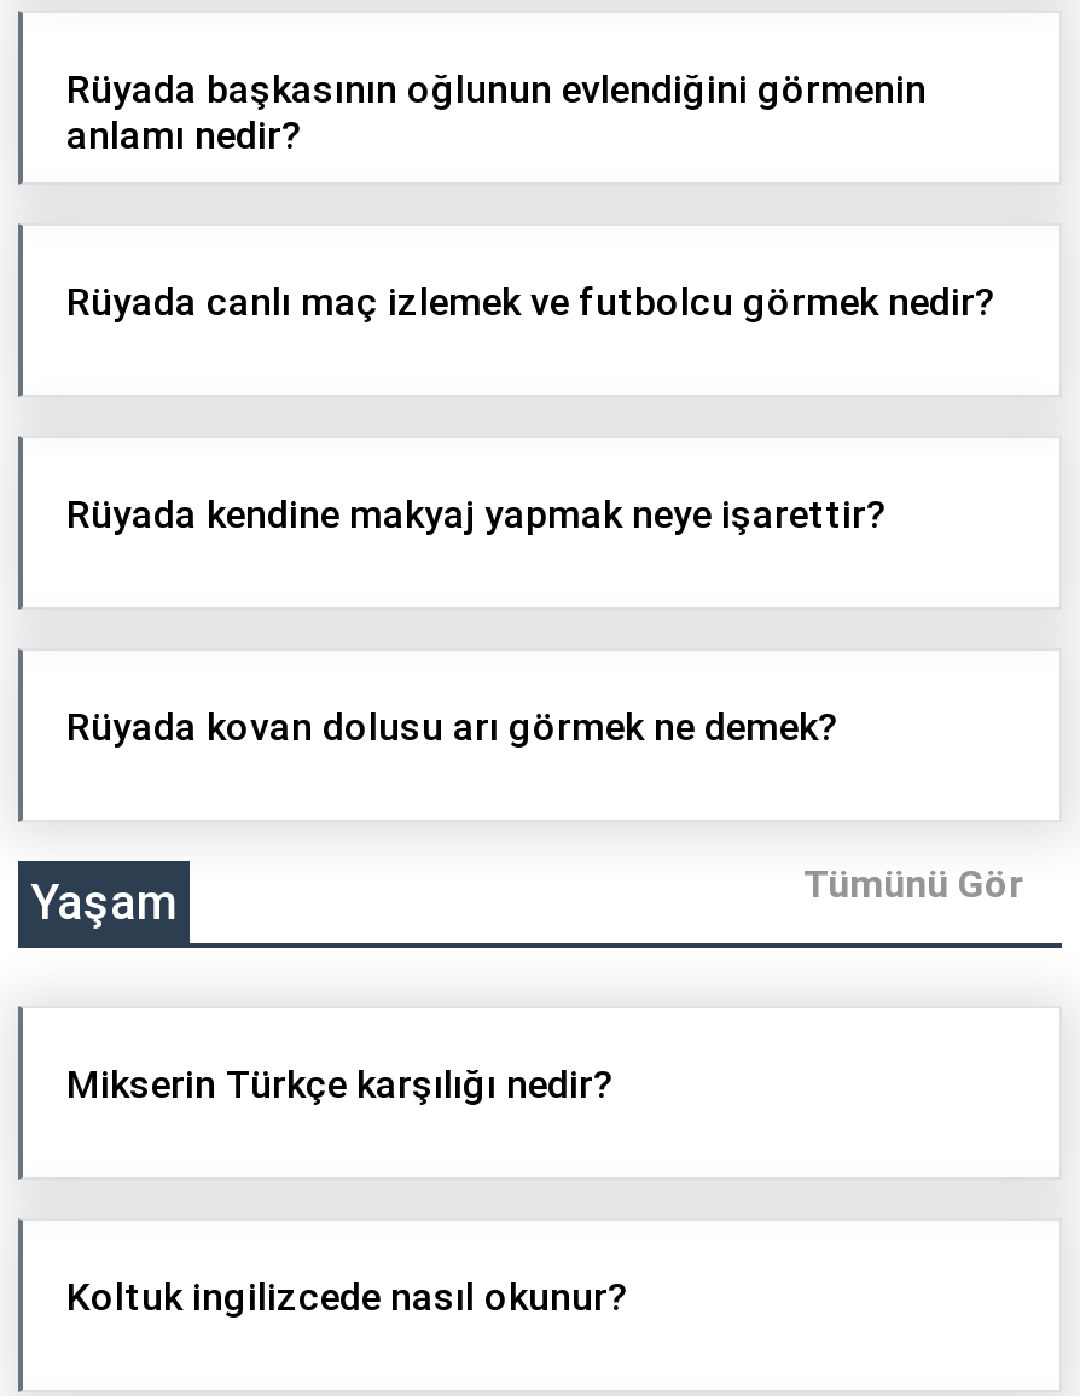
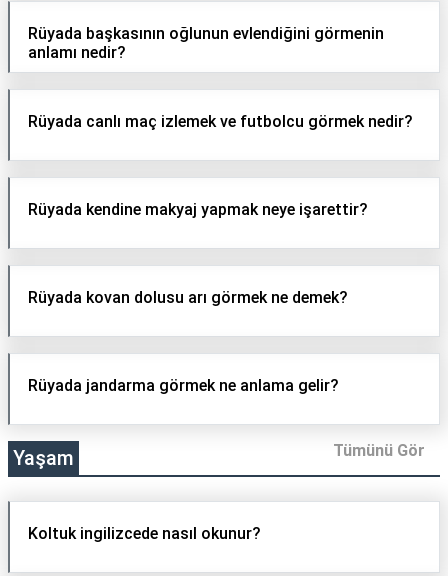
+ Rüyada jandarma görmek ne anlama gelir?

moved down: Yaşam | Tümünü Gör

- Mikserin Türkçe karşılığı nedir?
